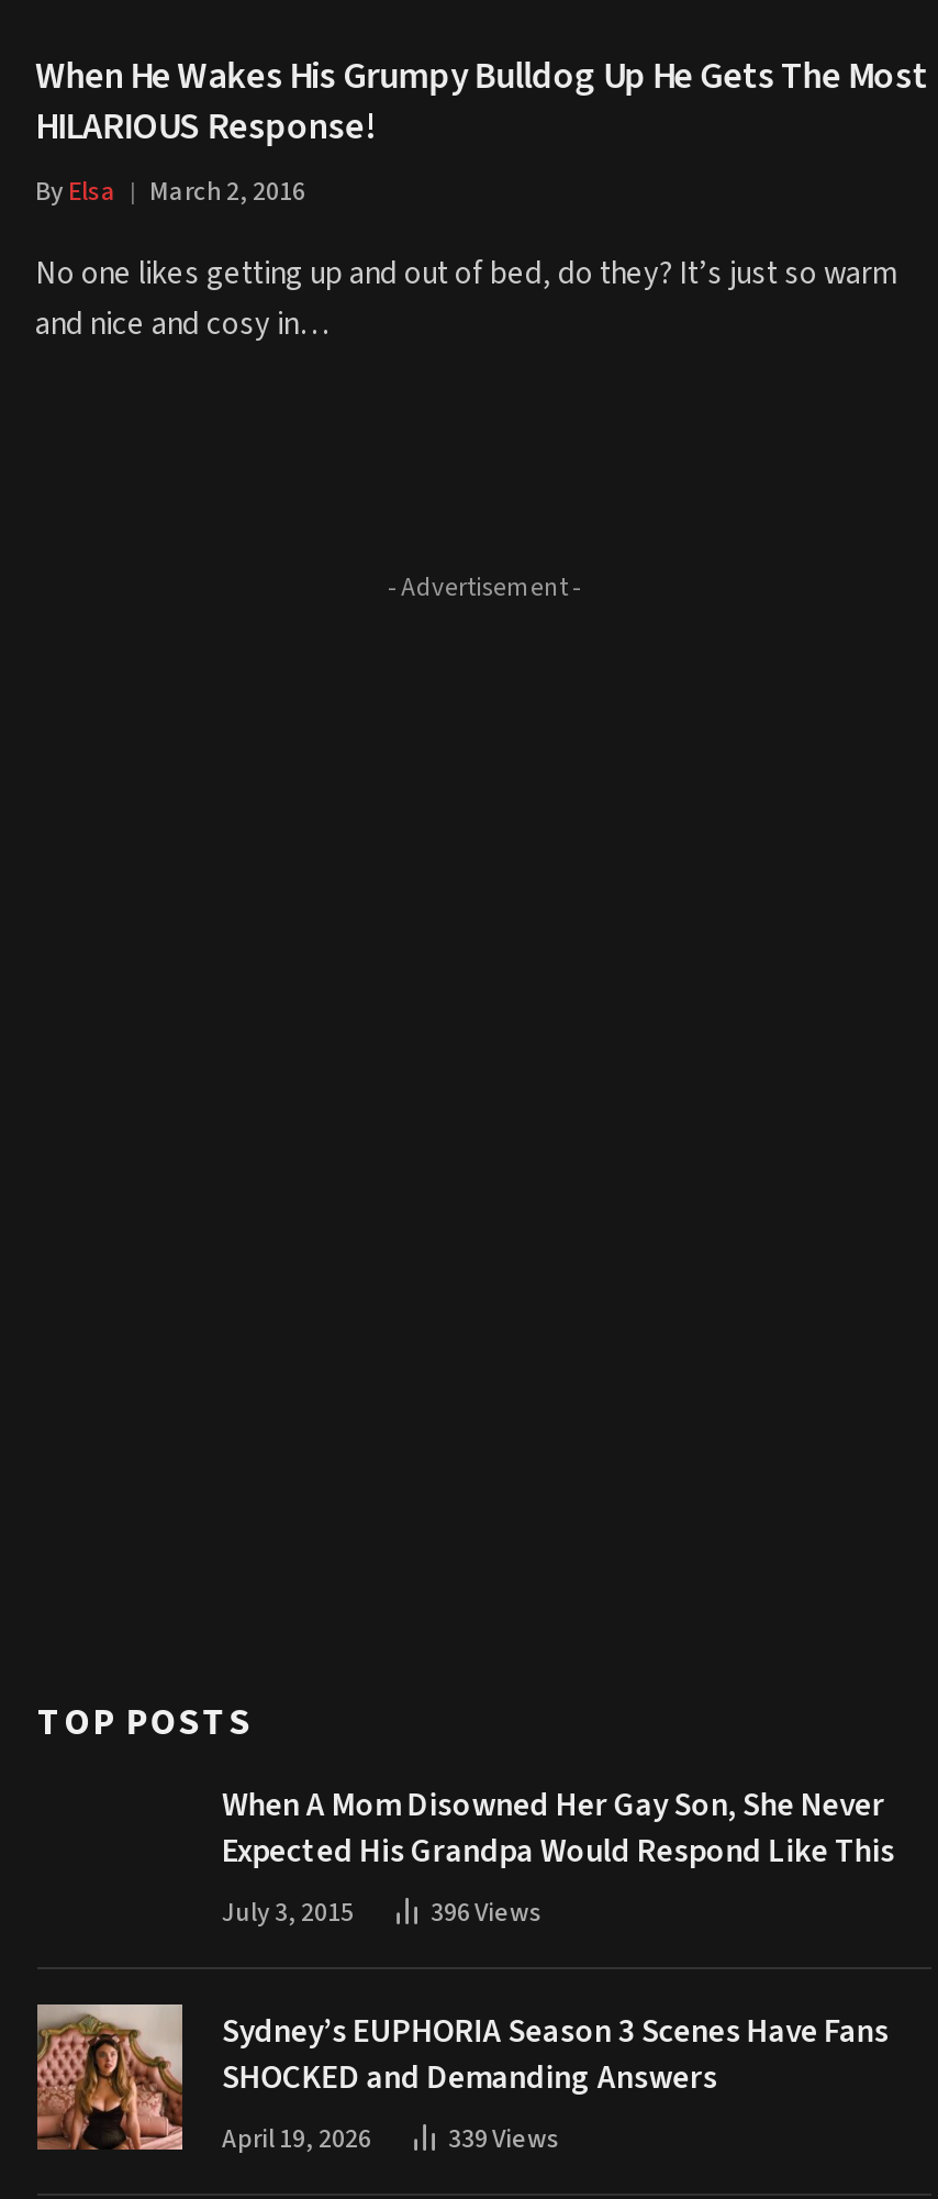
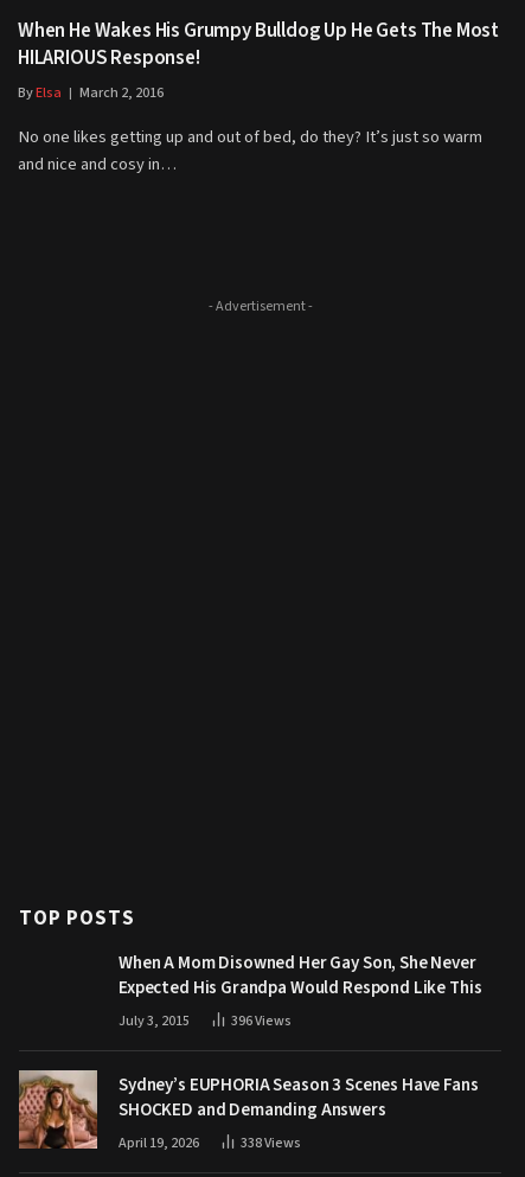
- 339Views
+ 338Views
